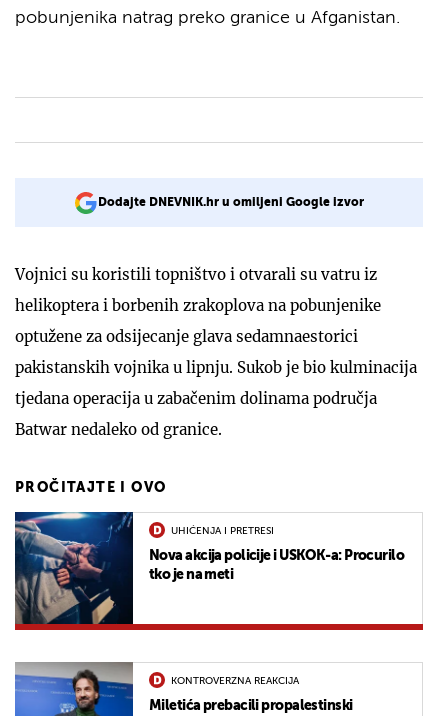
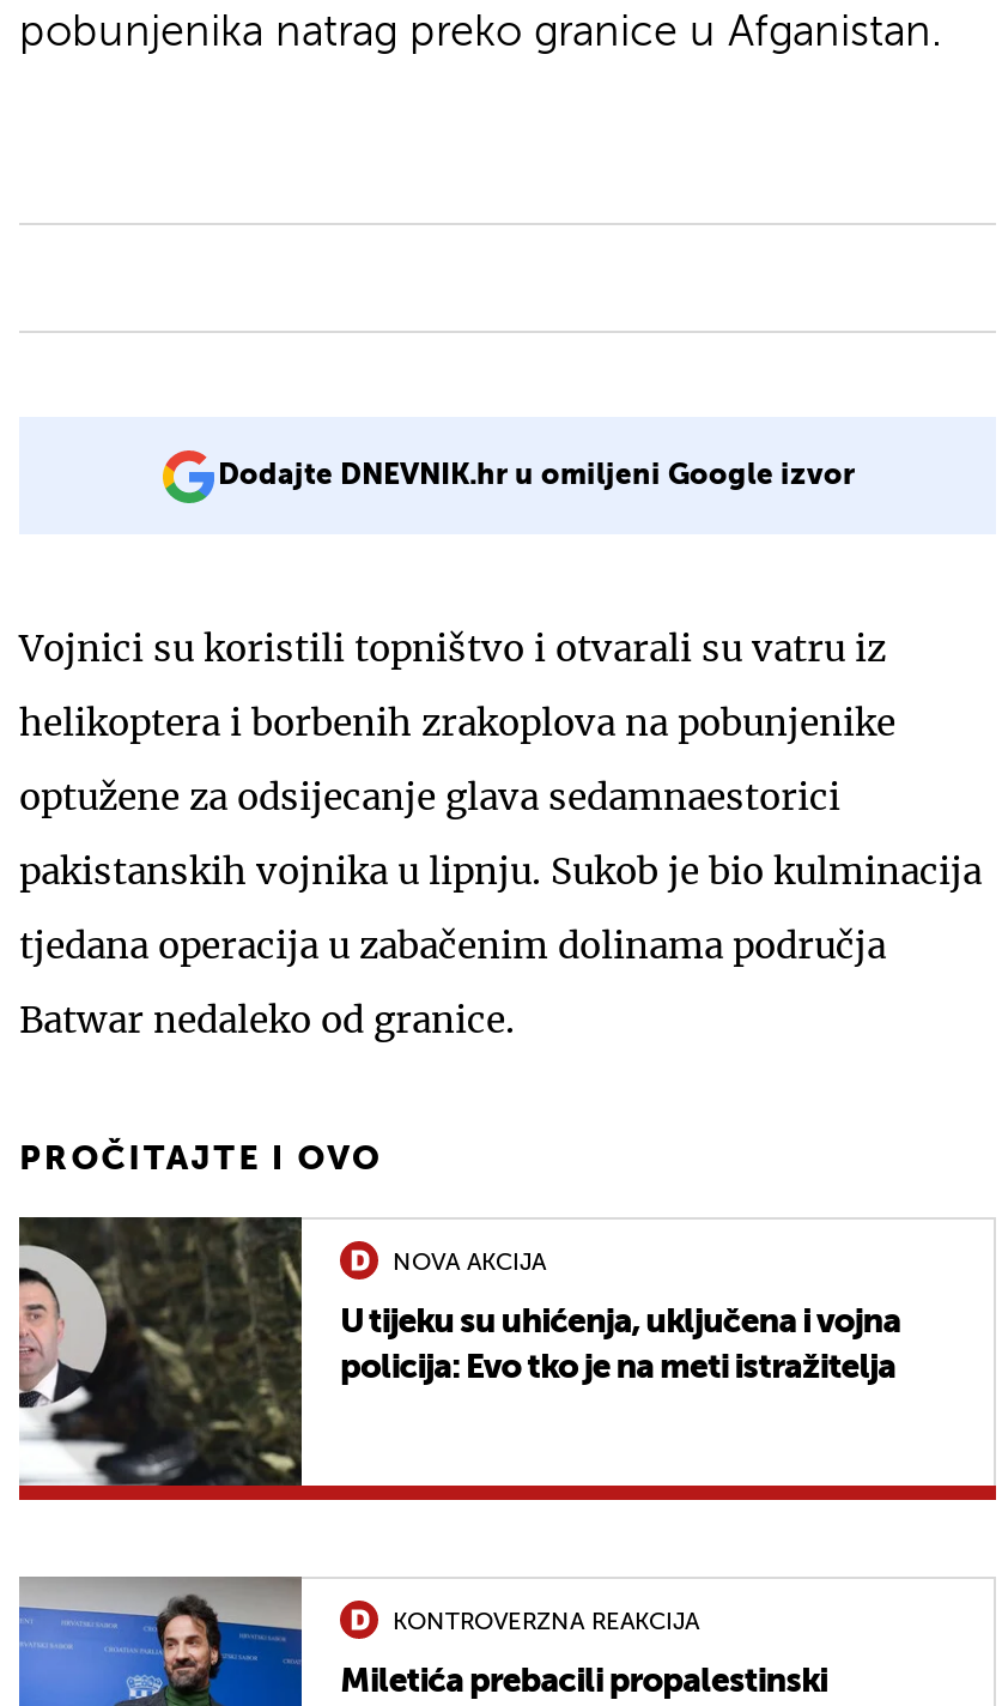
- [image]
- Nova akcija policije i USKOK-a: Procurilo
- tko je na meti
+ [image]
+ U tijeku su uhićenja, uključena i vojna
+ policija: Evo tko je na meti istražitelja

- UHIĆENJA I PRETRESI
+ NOVA AKCIJA
